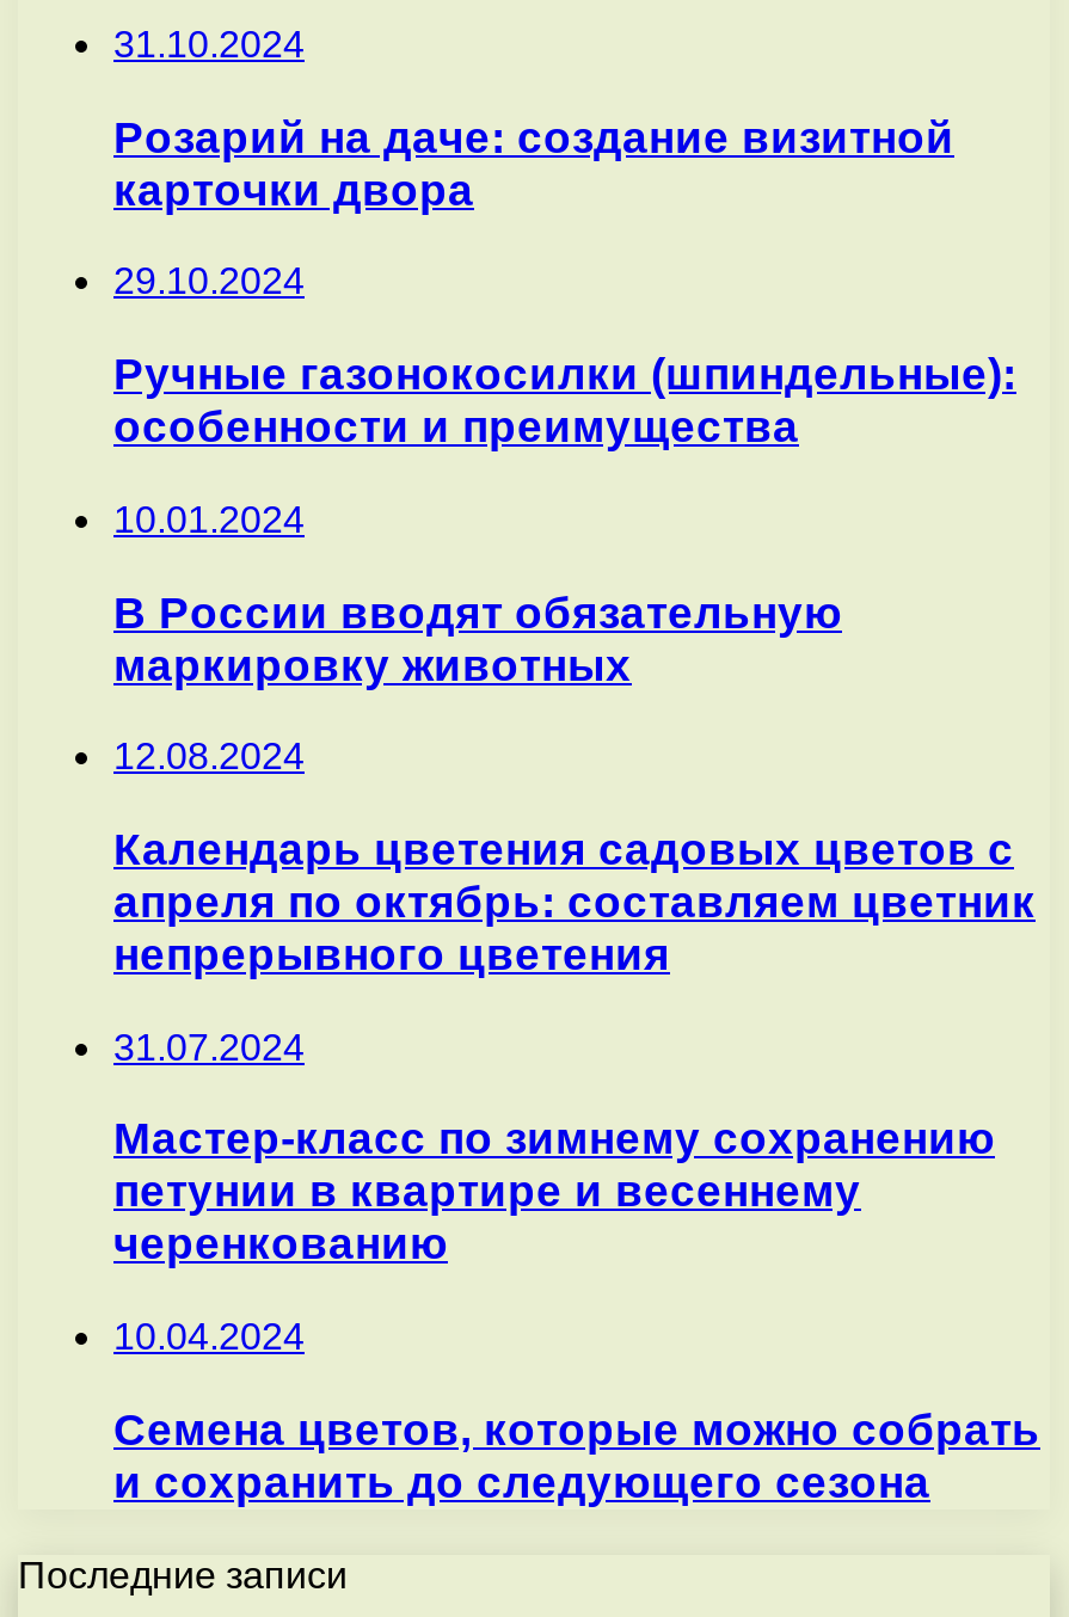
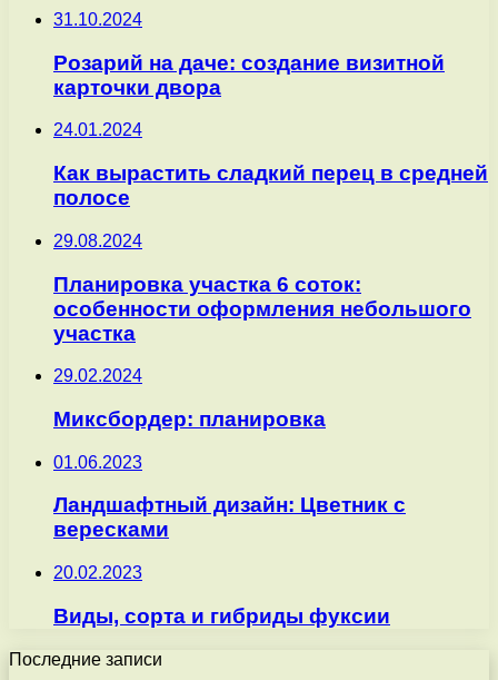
- 29.10.2024
+ 24.01.2024

- Ручные газонокосилки (шпиндельные):
- особенности и преимущества
+ Как вырастить сладкий перец в средней
+ полосе

- 10.01.2024
+ 29.08.2024

- В России вводят обязательную
- маркировку животных
+ Планировка участка 6 соток:
+ особенности оформления небольшого
+ участка

- 12.08.2024
+ 29.02.2024

- Календарь цветения садовых цветов с
- апреля по октябрь: составляем цветник
- непрерывного цветения
+ Миксбордер: планировка

- 31.07.2024
+ 01.06.2023

- Мастер-класс по зимнему сохранению
- петунии в квартире и весеннему
- черенкованию
+ Ландшафтный дизайн: Цветник с
+ вересками

- 10.04.2024
+ 20.02.2023

- Семена цветов, которые можно собрать
- и сохранить до следующего сезона
+ Виды, сорта и гибриды фуксии
